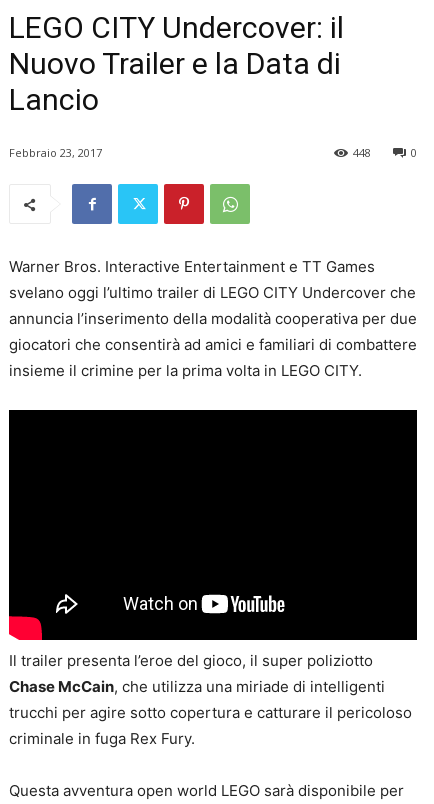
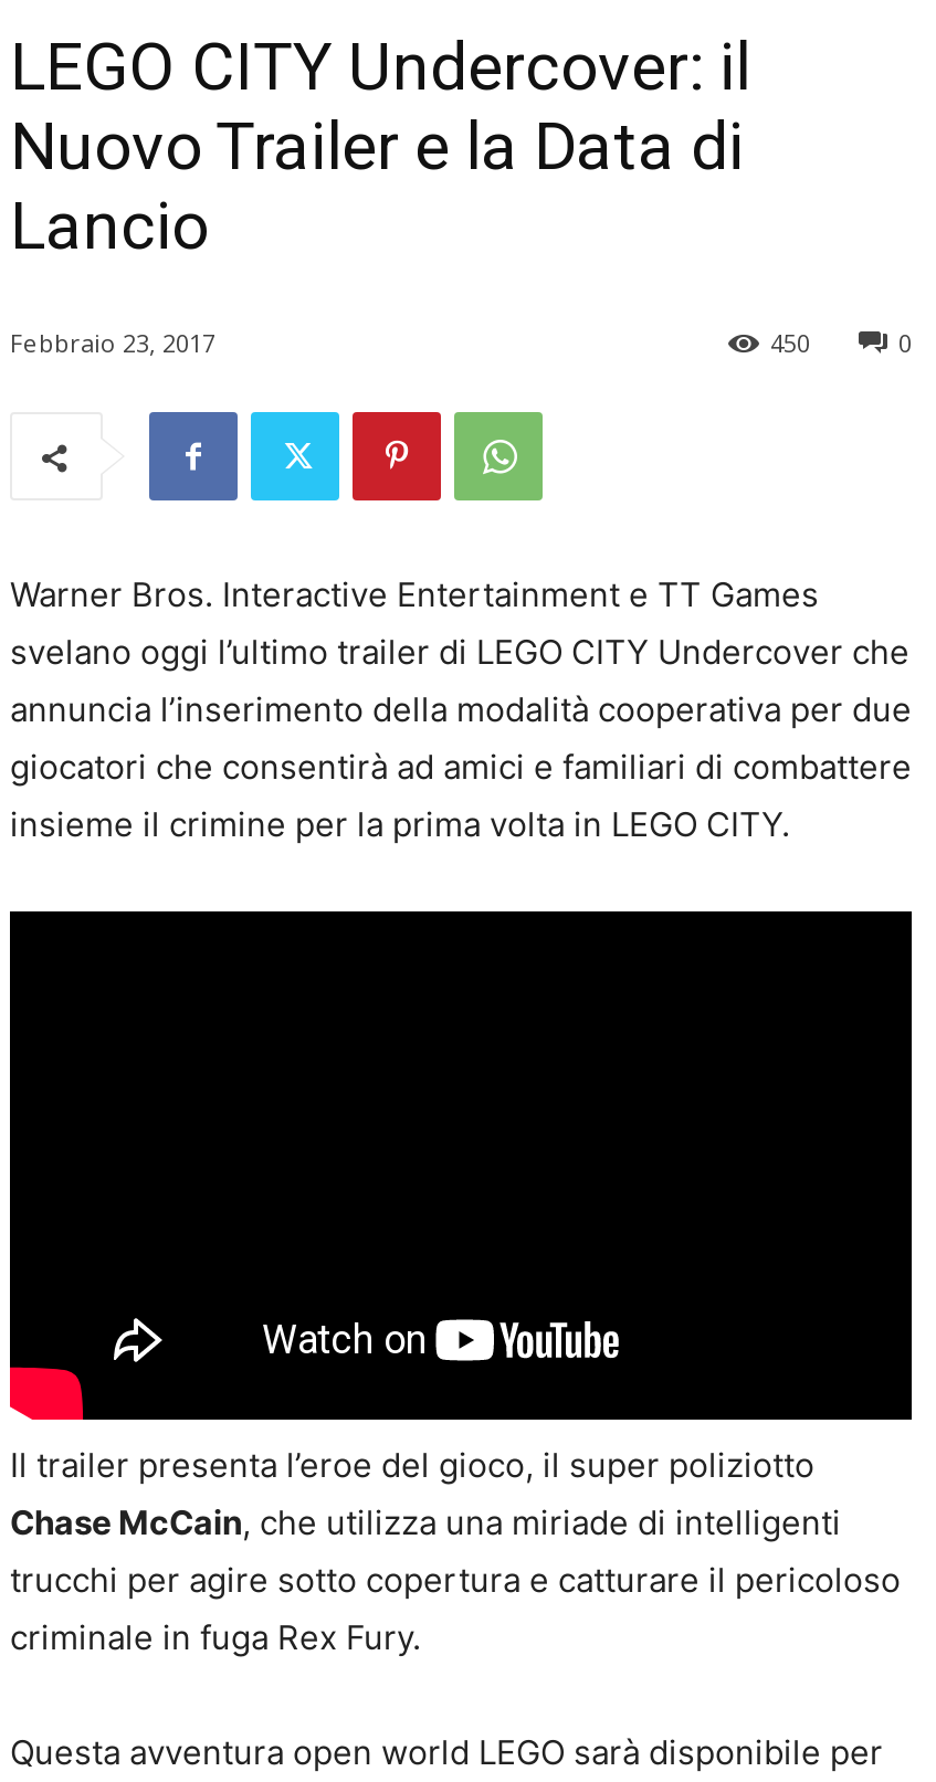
- 448
+ 450
